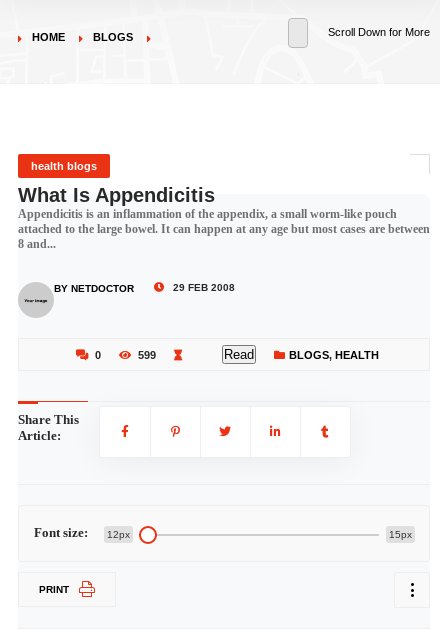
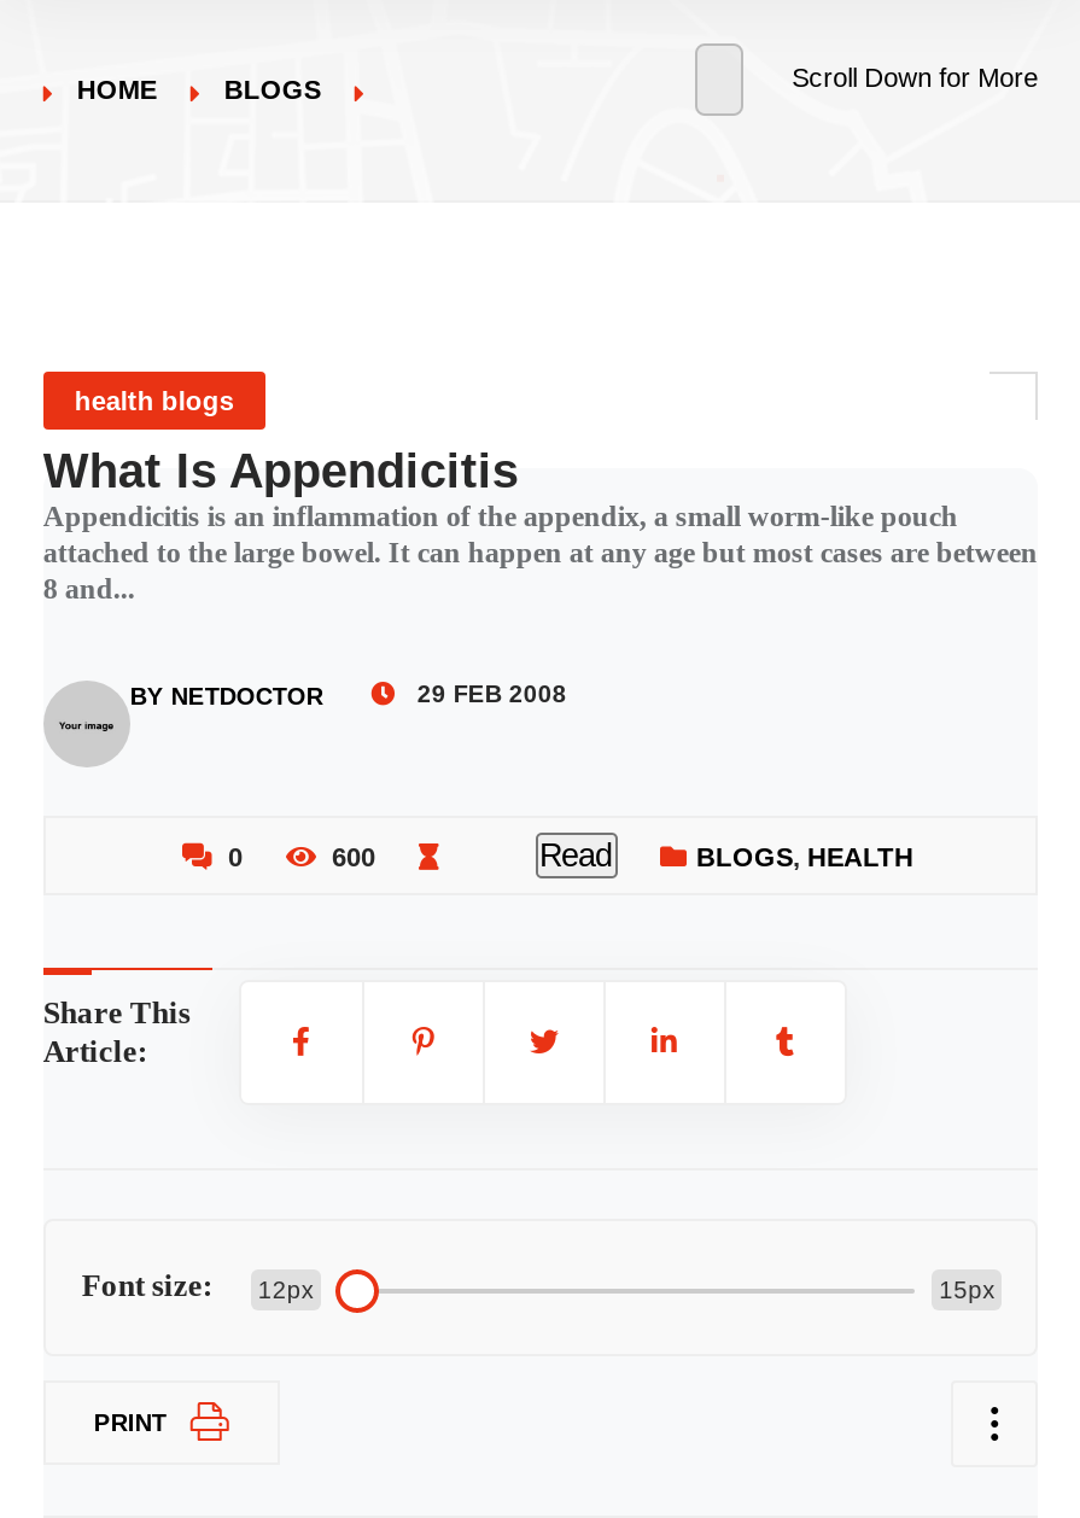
- 599
+ 600
